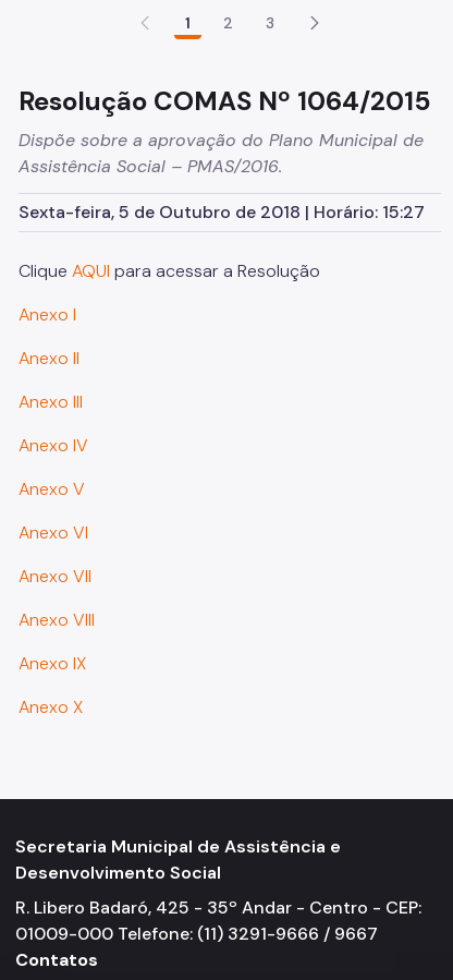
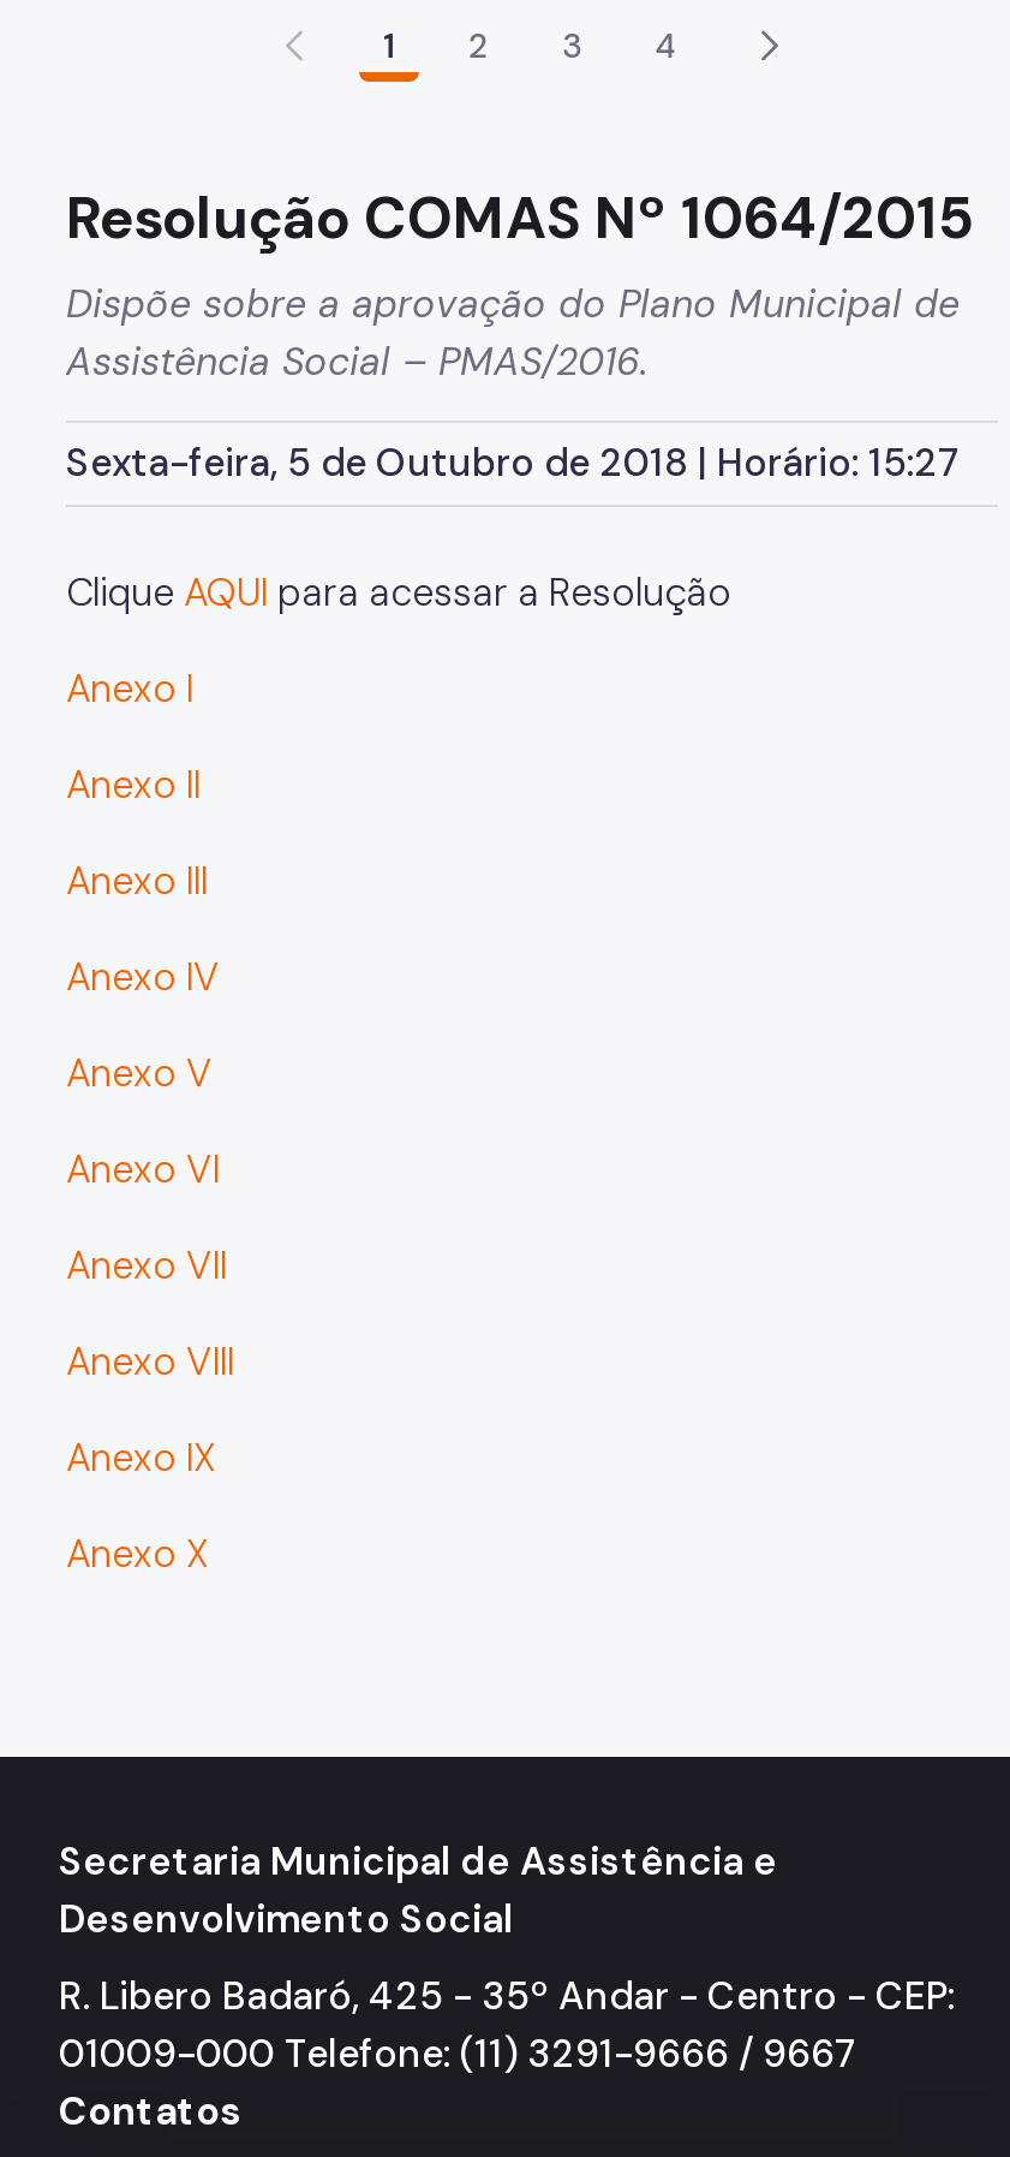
+ 4
